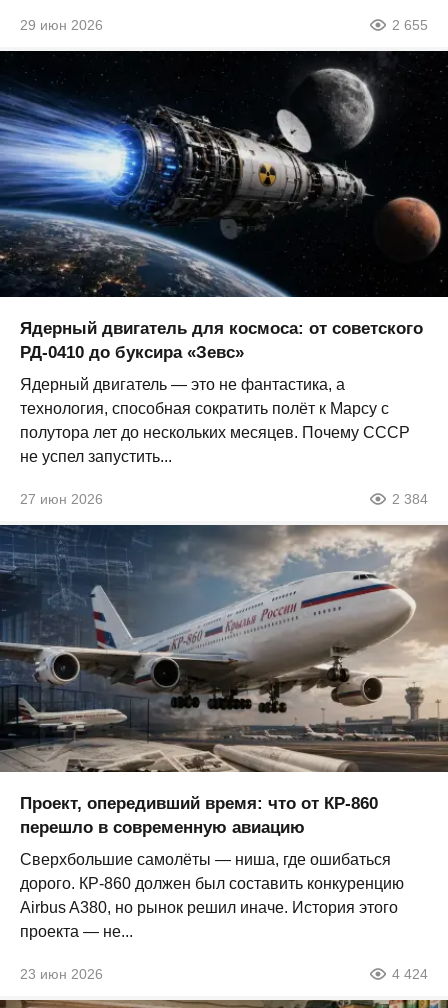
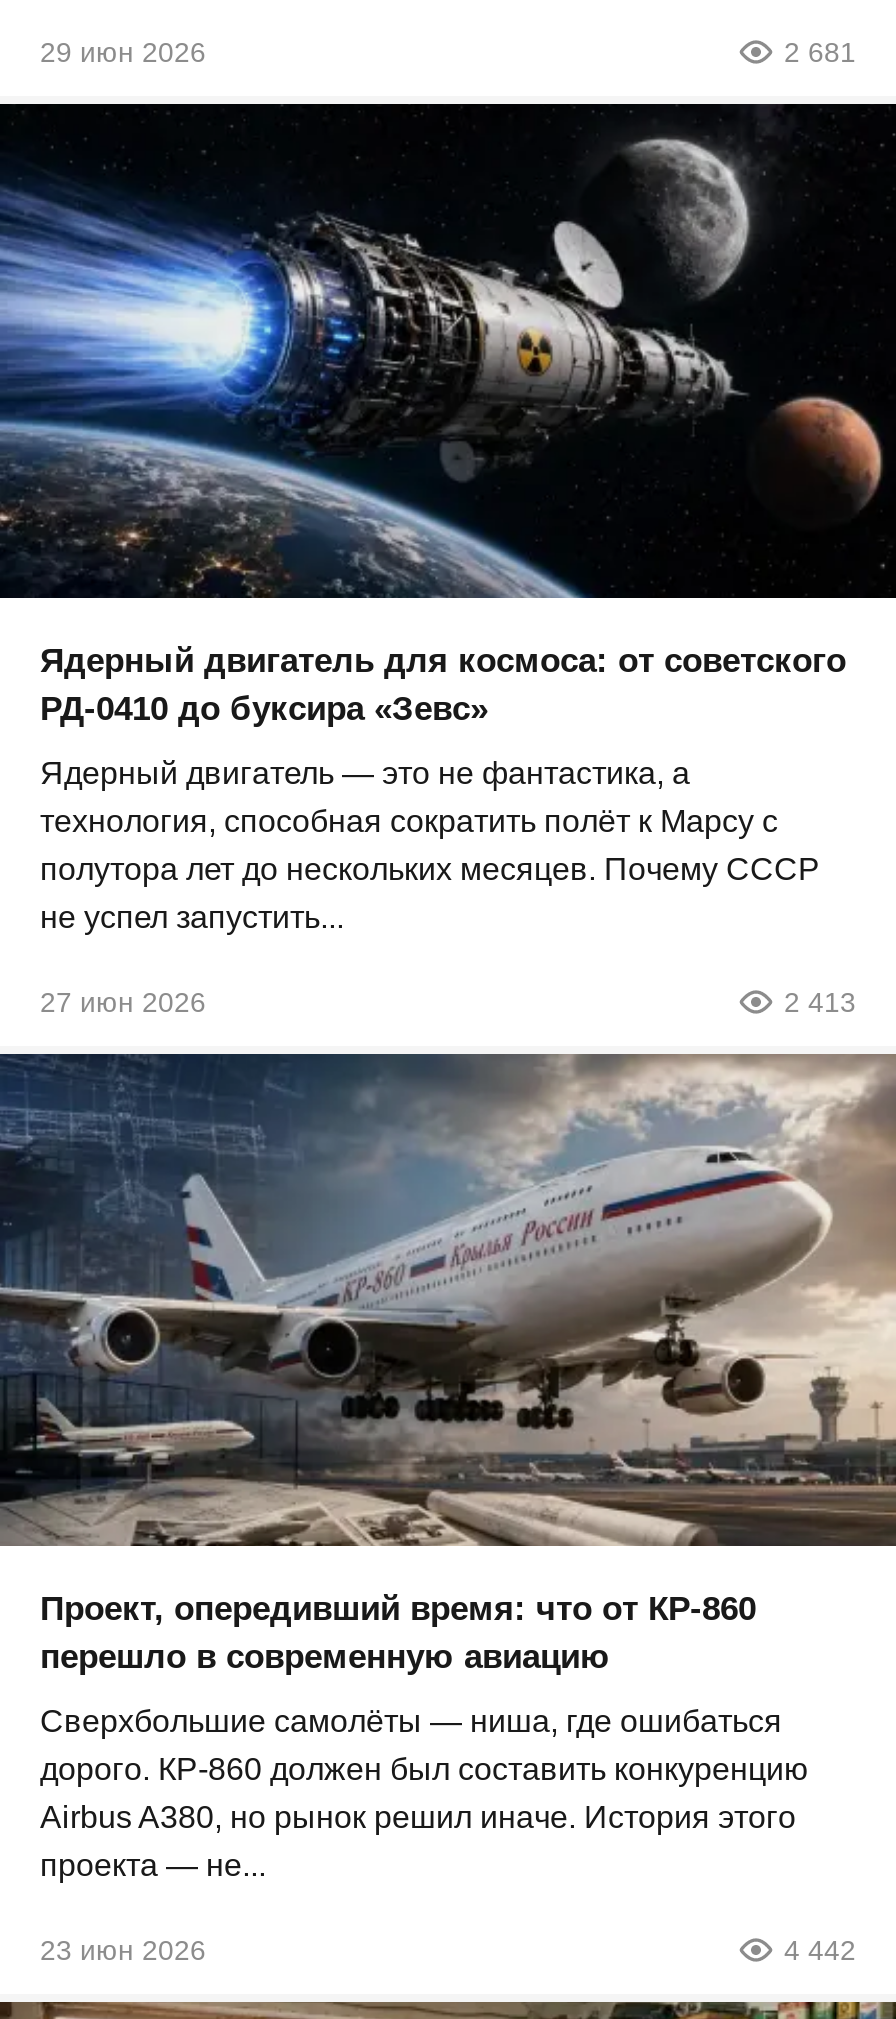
- 2 655
+ 2 681

- 2 384
+ 2 413

- 4 424
+ 4 442
